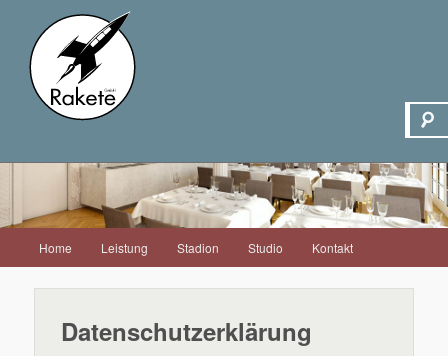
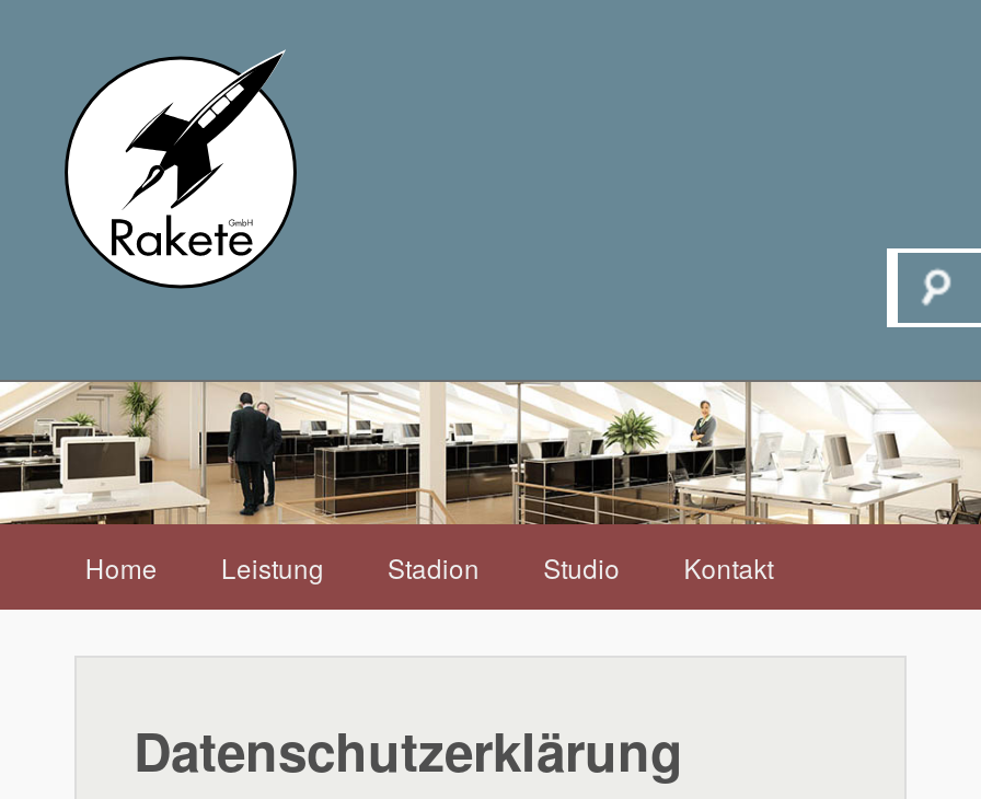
- [image]
+ [image]
